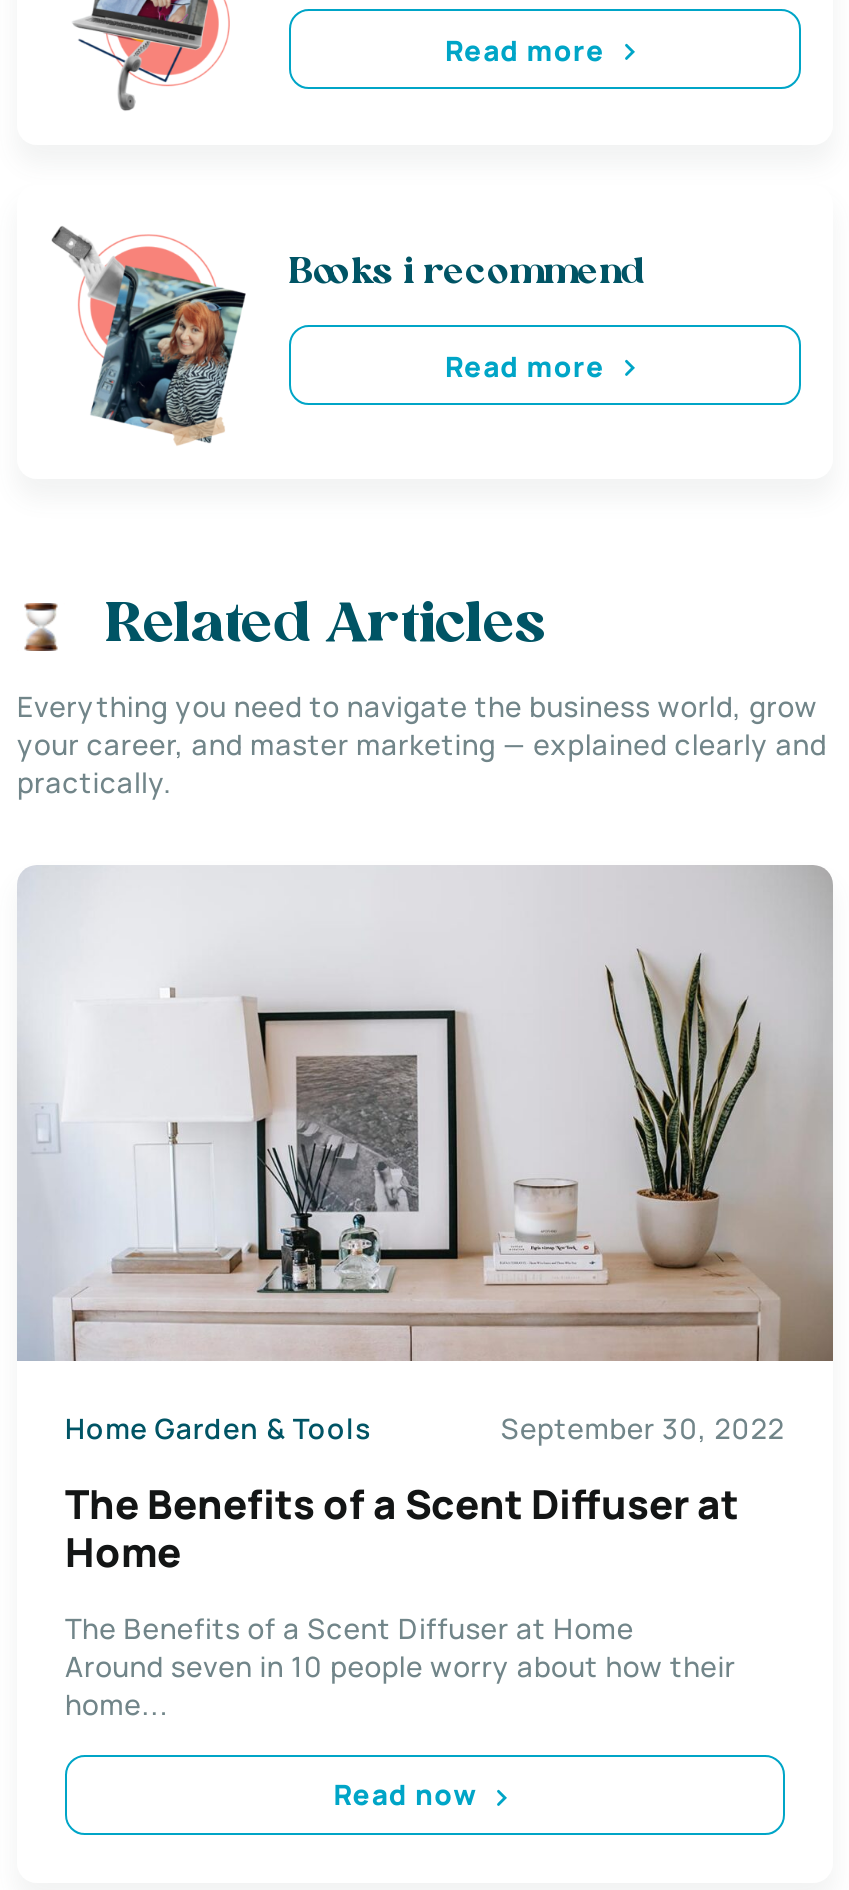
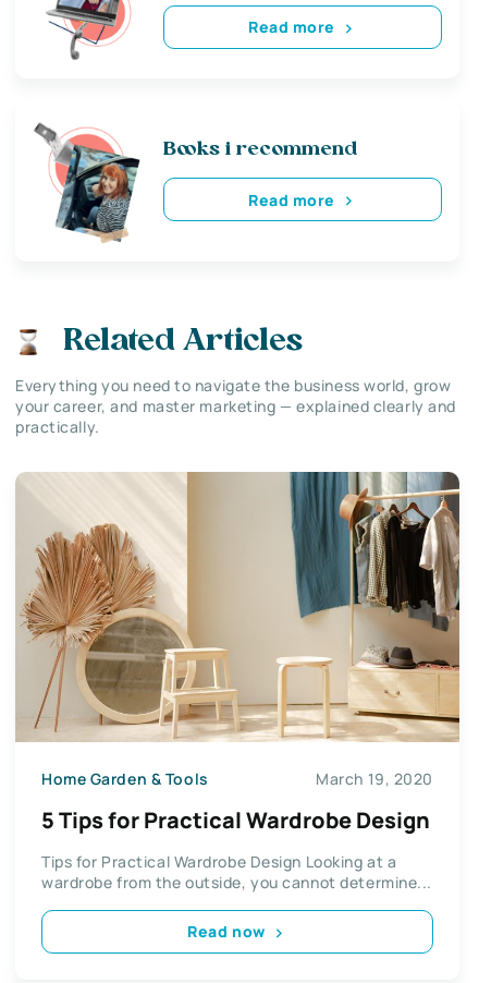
- [image]
- September 30, 2022
+ [image]
+ March 19, 2020

- The Benefits of a Scent Diffuser at
- Home
+ 5 Tips for Practical Wardrobe Design

- The Benefits of a Scent Diffuser at Home
- Around seven in 10 people worry about how their
- home...
+ Tips for Practical Wardrobe Design Looking at a
+ wardrobe from the outside, you cannot determine...
